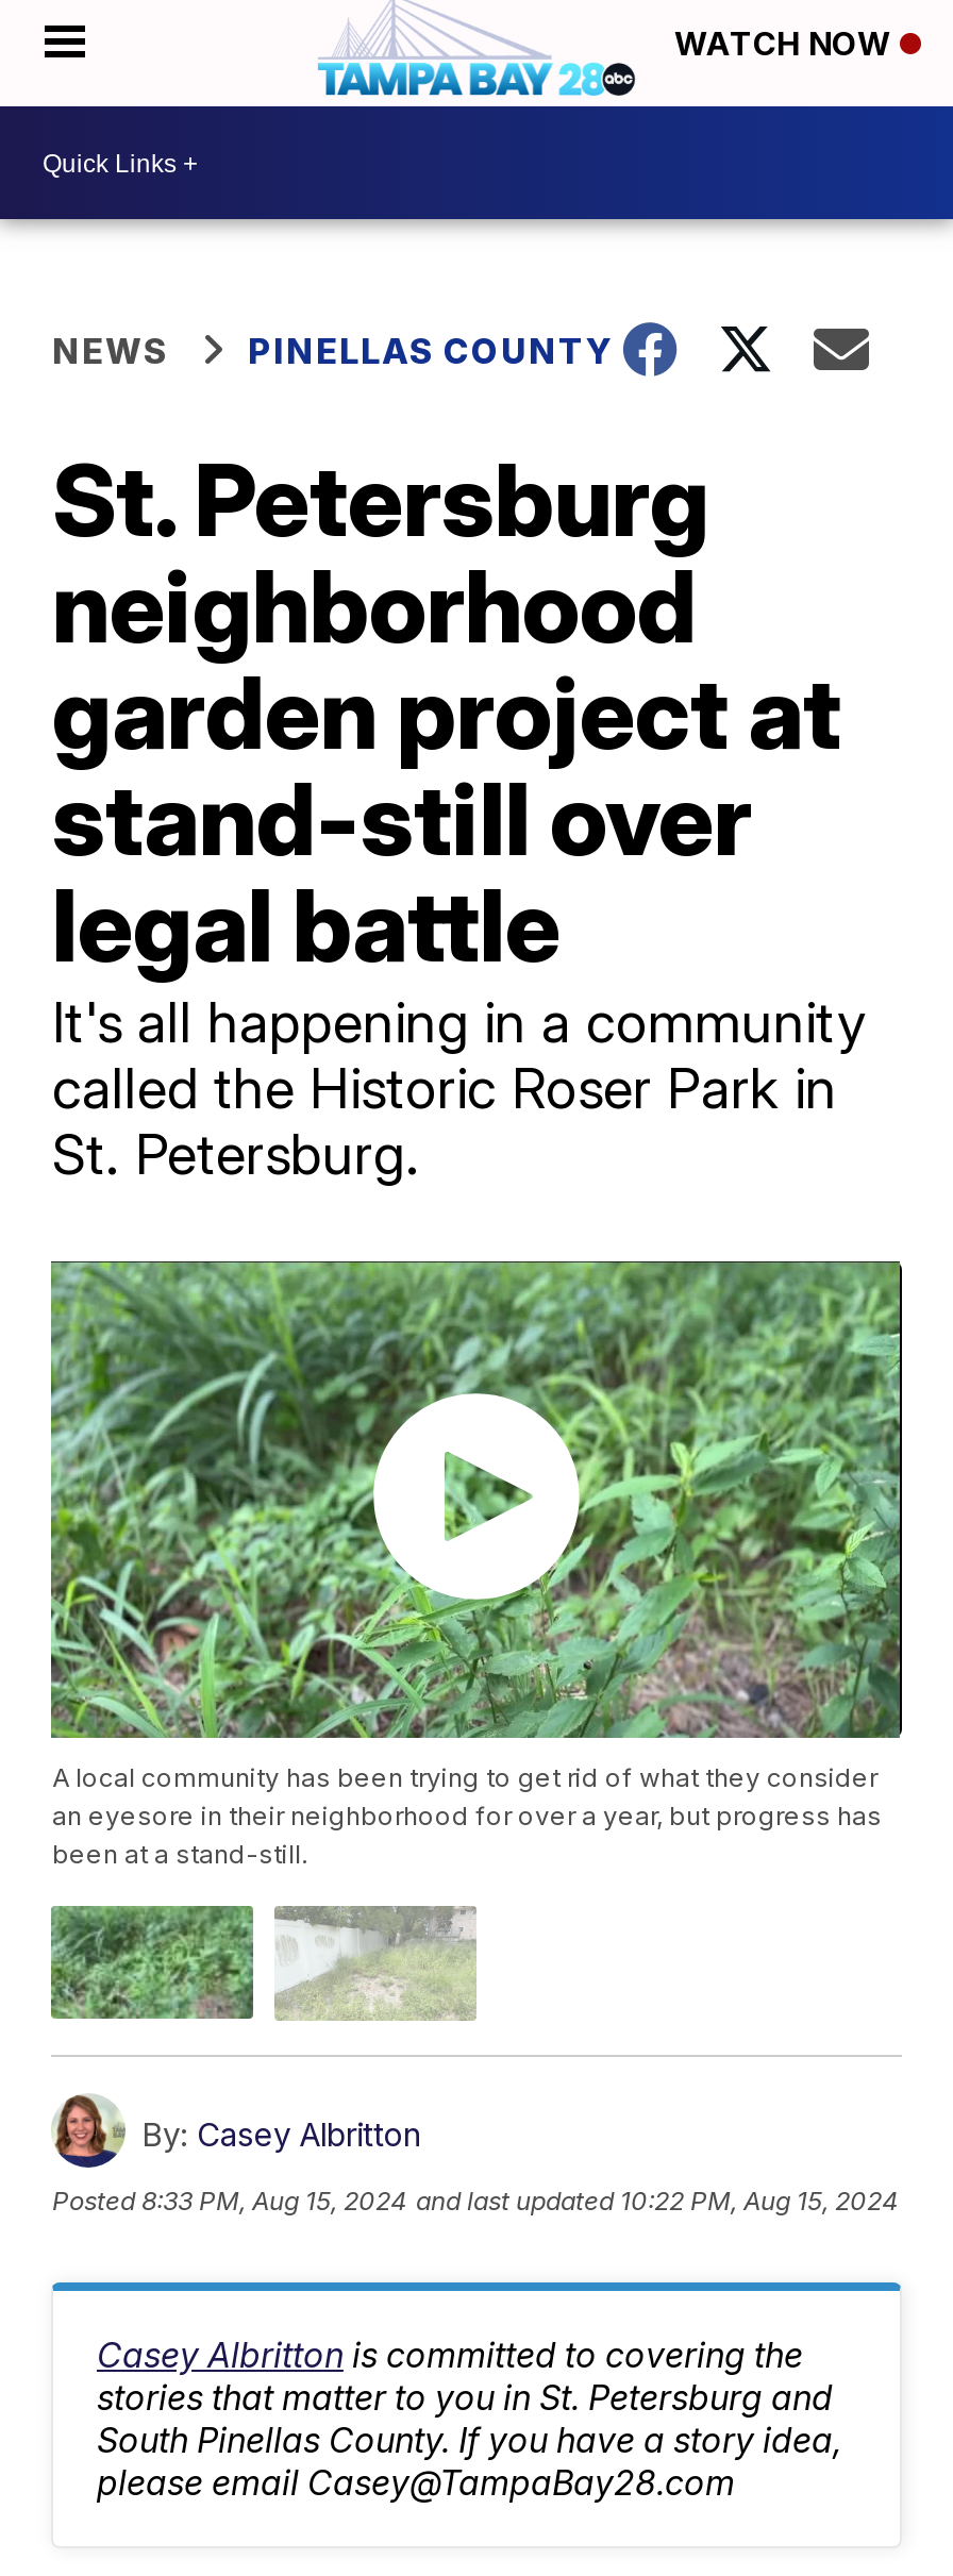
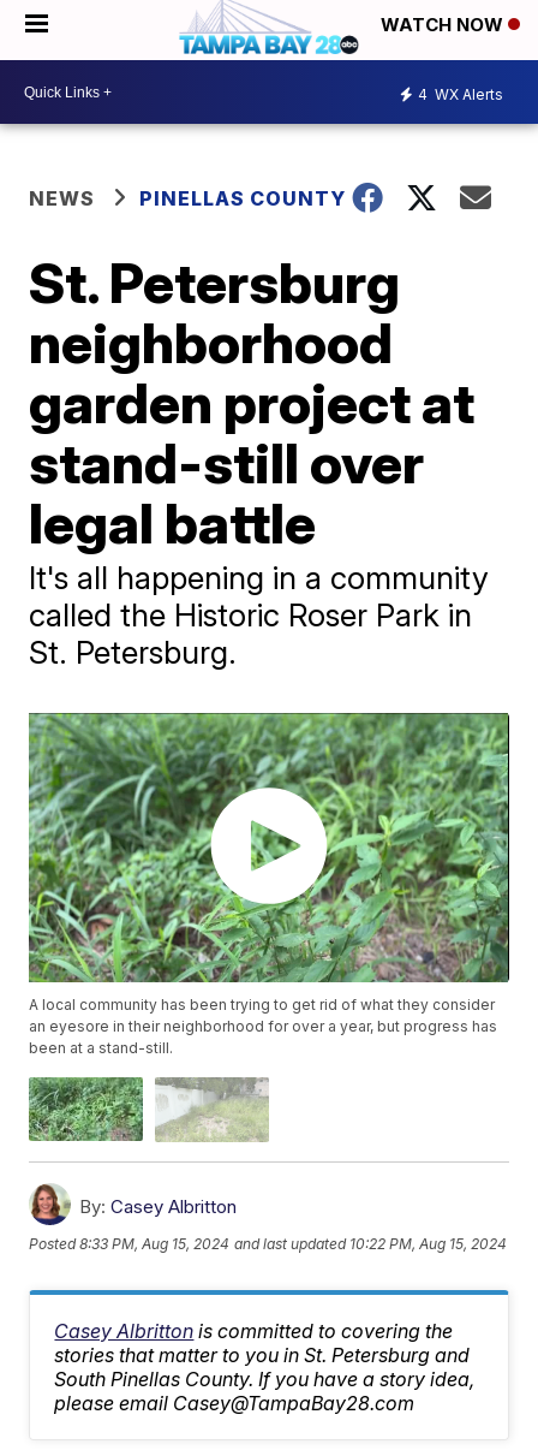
+ 4 WX Alerts
